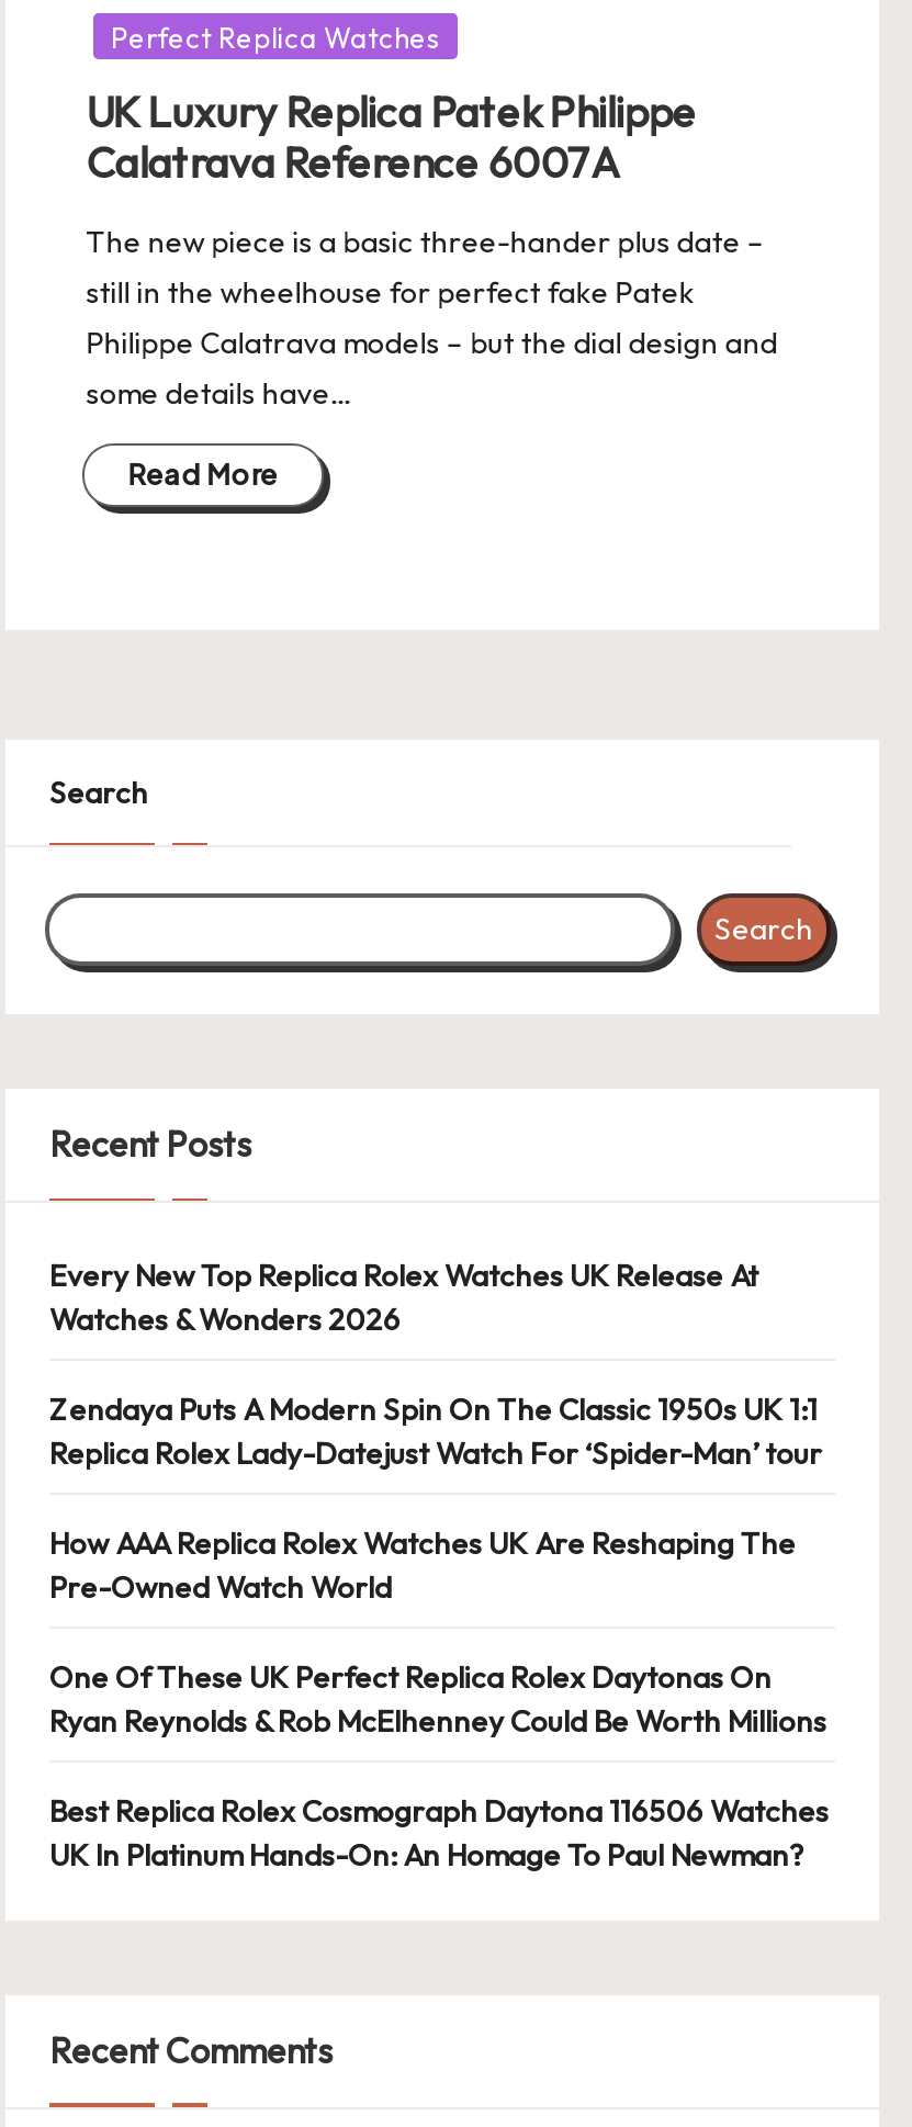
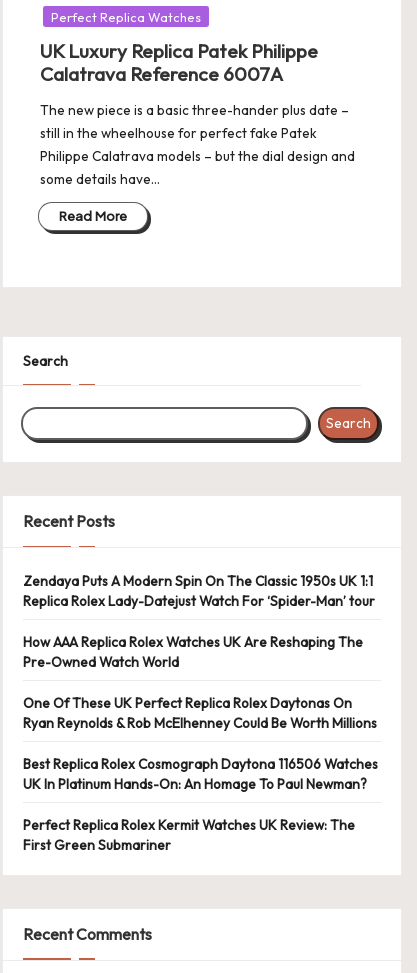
- Every New Top Replica Rolex Watches UK Release At
- Watches & Wonders 2026

moved up: Zendaya Puts A Modern Spin On The Classic 1950s UK 1:1 | Replica Rolex Lady-Datejust Watch For ‘Spider-Man’ tour | How AAA Replica Rolex Watches UK Are Reshaping The | Pre-Owned Watch World | One Of These UK Perfect Replica Rolex Daytonas On | Ryan Reynolds & Rob McElhenney Could Be Worth Millions | Best Replica Rolex Cosmograph Daytona 116506 Watches | UK In Platinum Hands-On: An Homage To Paul Newman?

+ Perfect Replica Rolex Kermit Watches UK Review: The
+ First Green Submariner
